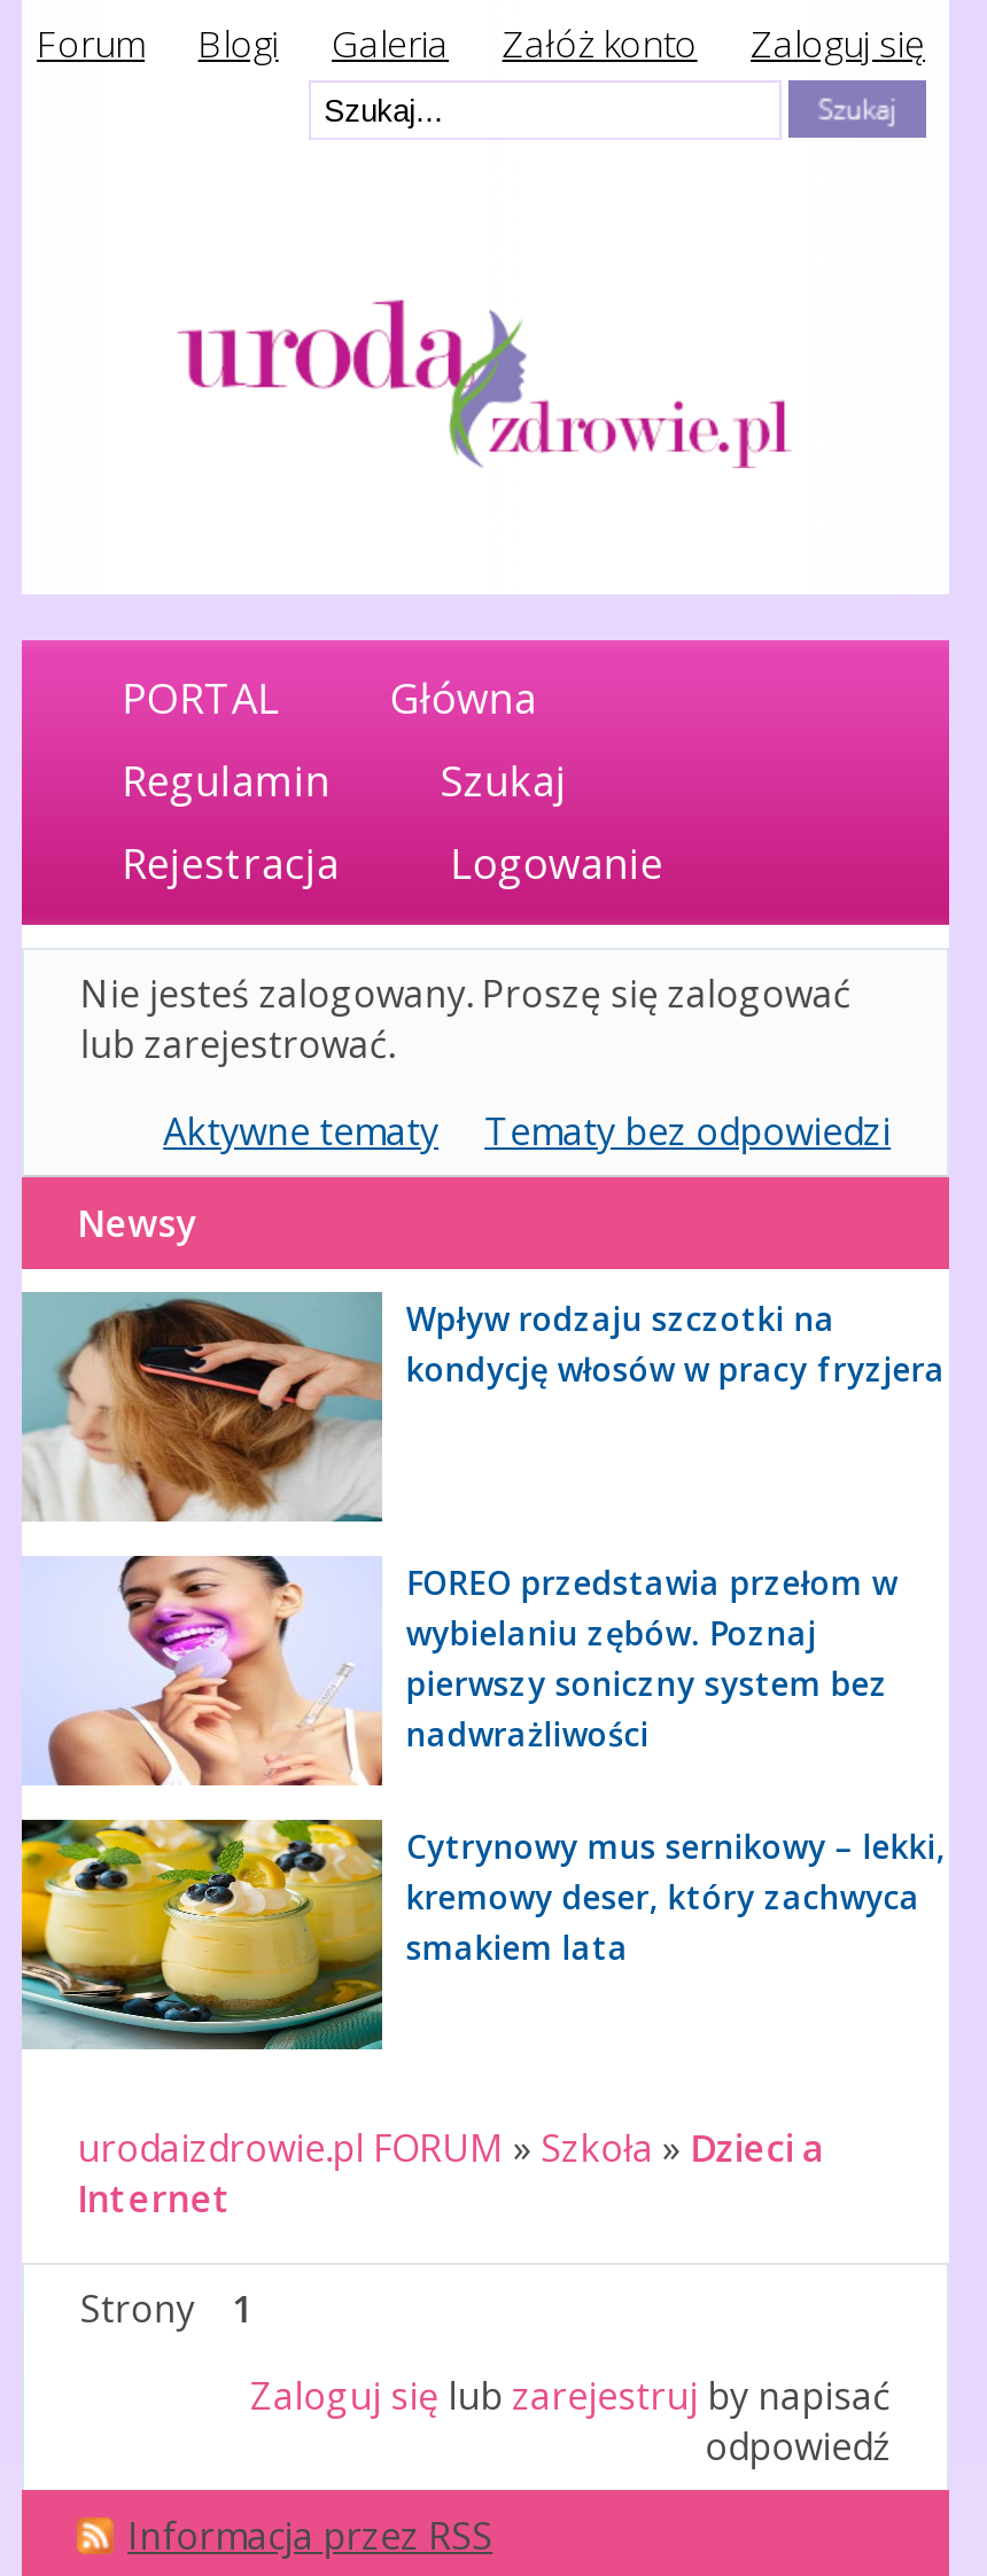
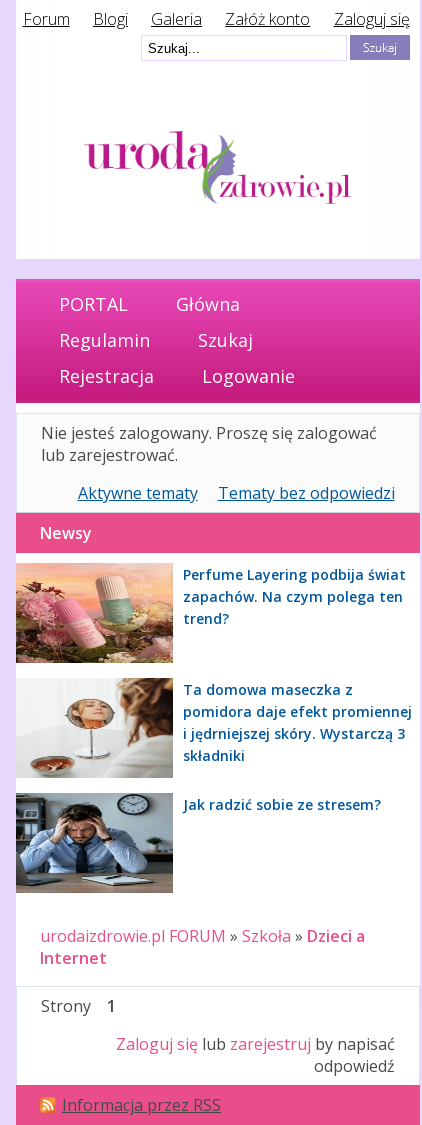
- [image]
- Wpływ rodzaju szczotki na
- kondycję włosów w pracy fryzjera
+ [image]
+ Perfume Layering podbija świat
+ zapachów. Na czym polega ten
+ trend?

- [image]
- FOREO przedstawia przełom w
- wybielaniu zębów. Poznaj
- pierwszy soniczny system bez
- nadwrażliwości
+ [image]
+ Ta domowa maseczka z
+ pomidora daje efekt promiennej
+ i jędrniejszej skóry. Wystarczą 3
+ składniki

- [image]
- Cytrynowy mus sernikowy – lekki,
- kremowy deser, który zachwyca
- smakiem lata
+ [image]
+ Jak radzić sobie ze stresem?
